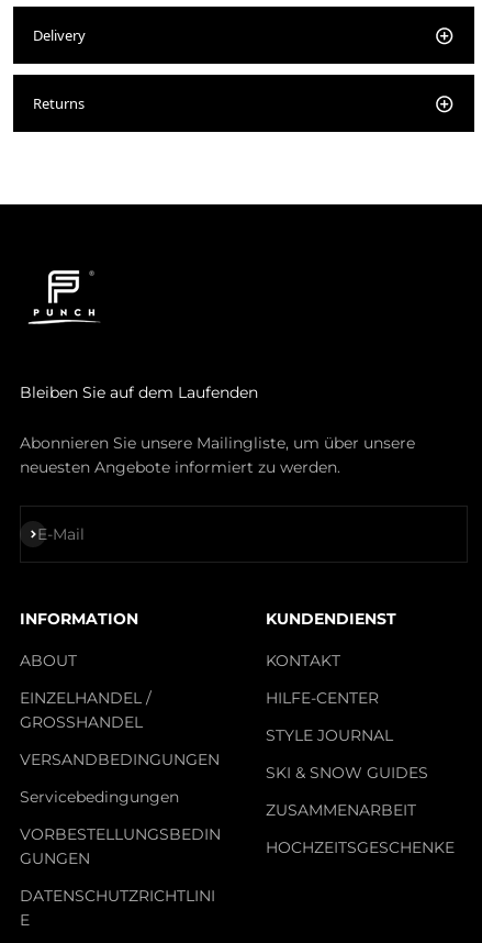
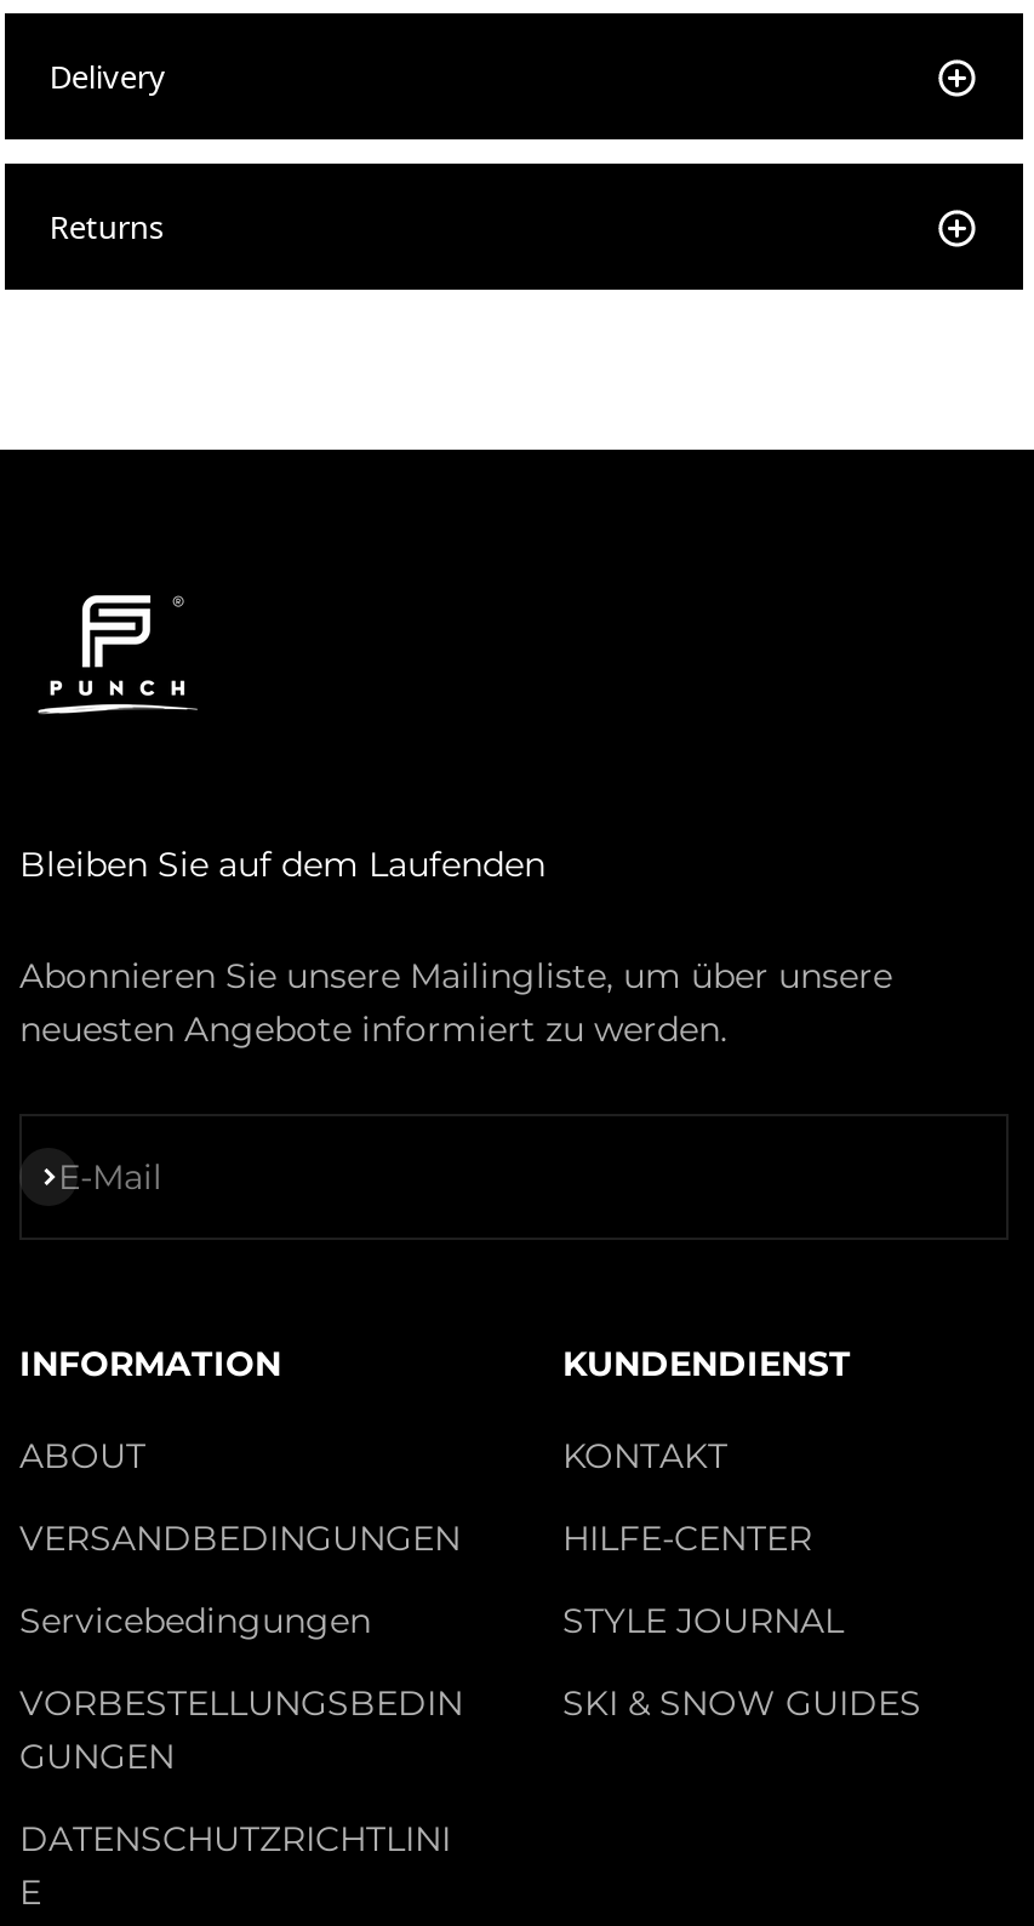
- EINZELHANDEL /
- GROSSHANDEL

- ZUSAMMENARBEIT
- HOCHZEITSGESCHENKE
